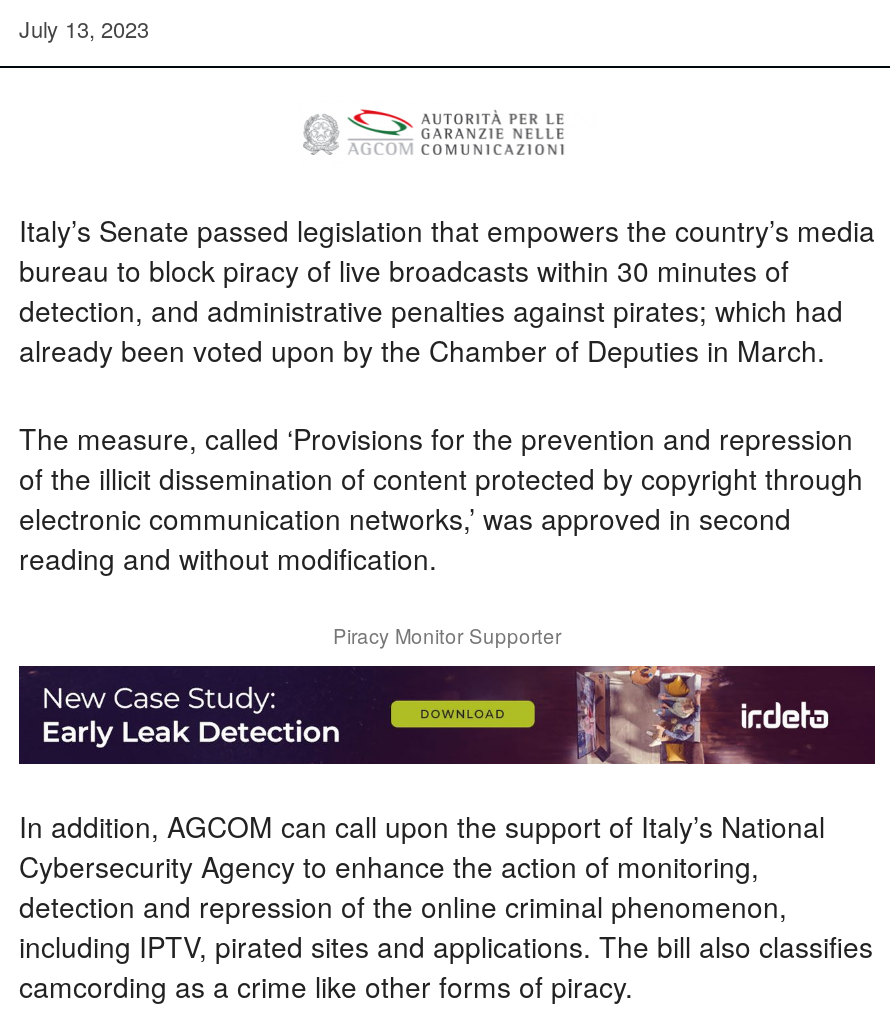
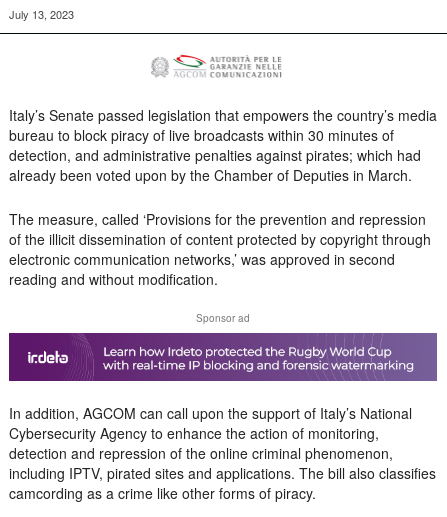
- Piracy Monitor Supporter
+ Sponsor ad

- [image]
+ [image]
